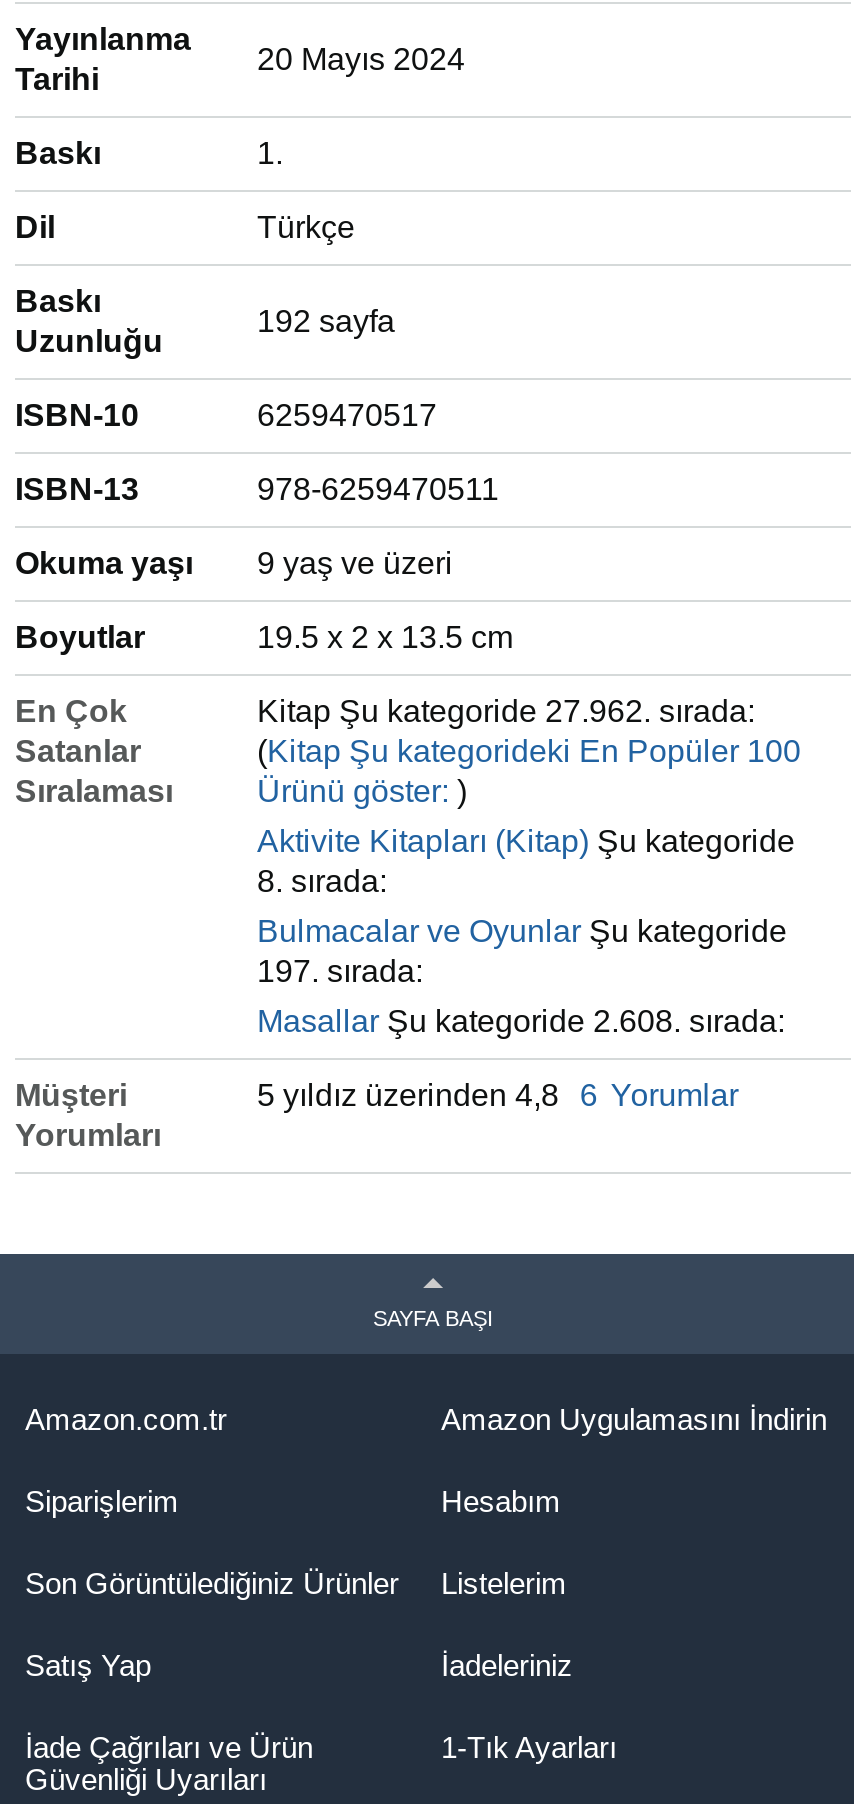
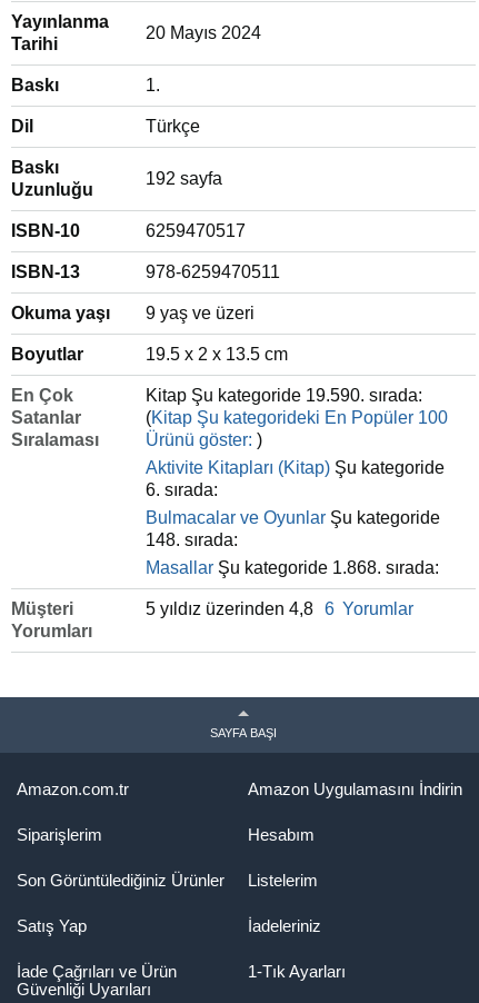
- Kitap Şu kategoride 27.962. sırada:
+ Kitap Şu kategoride 19.590. sırada:

- 8. sırada:
+ 6. sırada:

- 197. sırada:
+ 148. sırada:

- Masallar Şu kategoride 2.608. sırada:
+ Masallar Şu kategoride 1.868. sırada:
